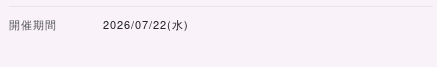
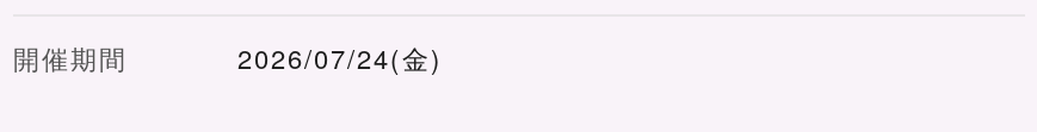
- 2026/07/22(水)
+ 2026/07/24(金)
